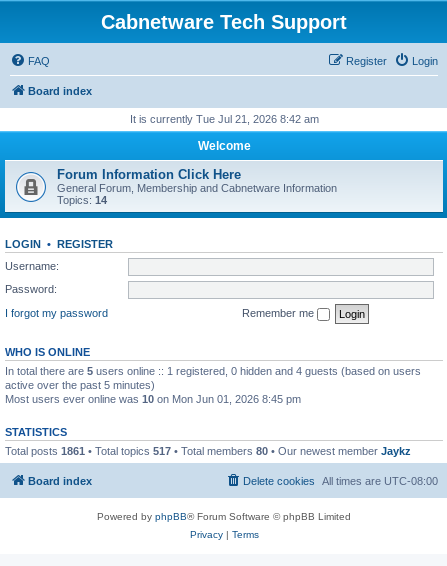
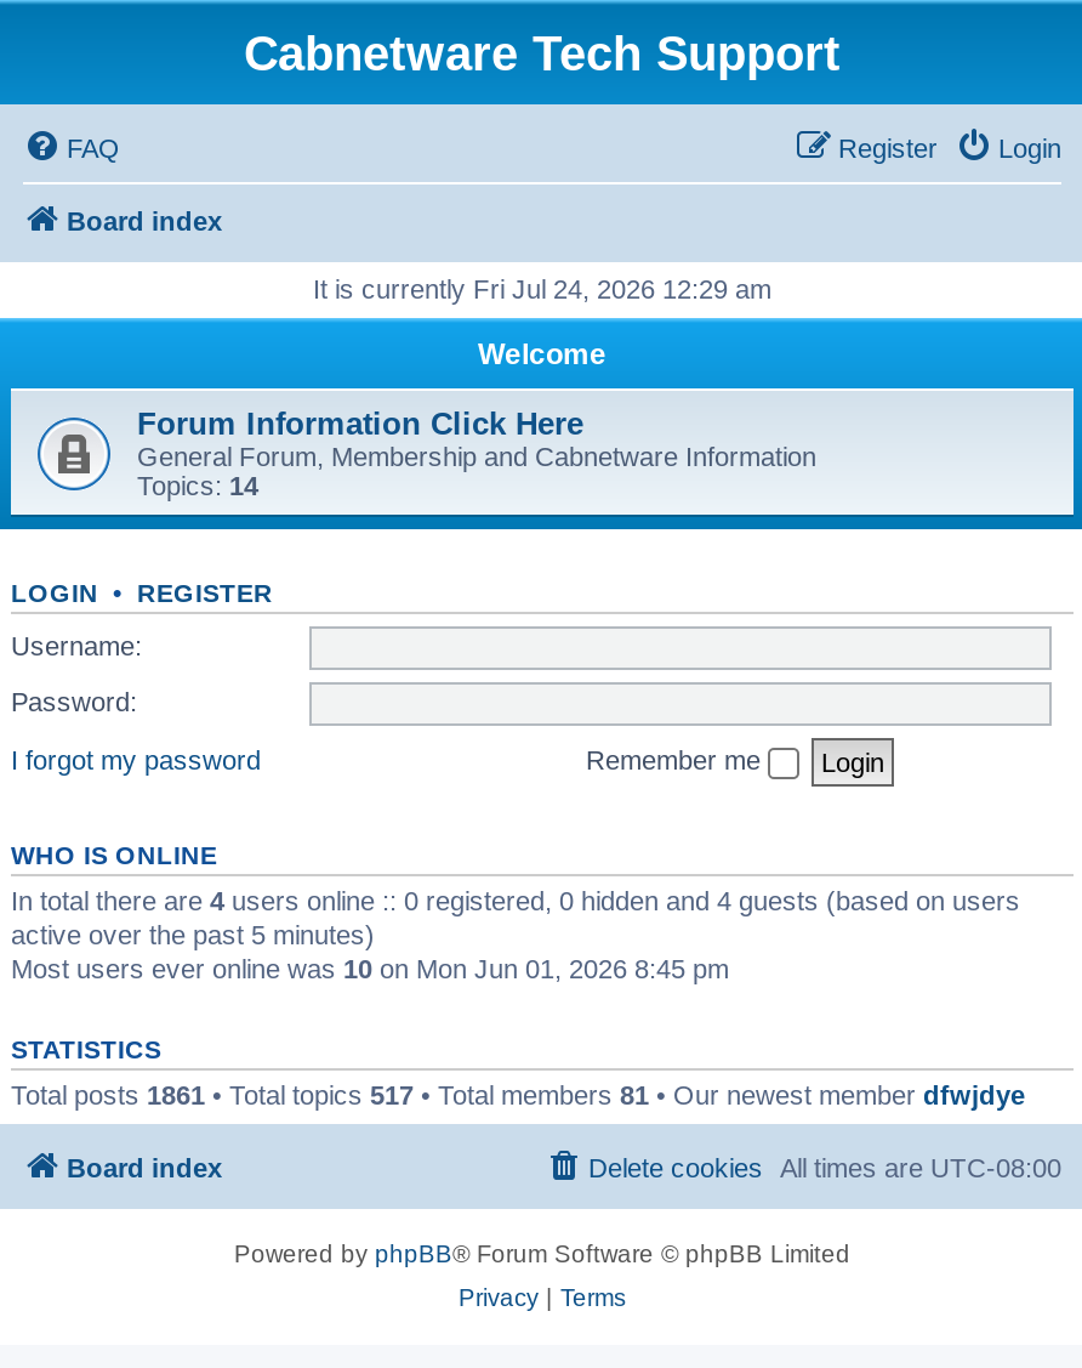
- It is currently Tue Jul 21, 2026 8:42 am
+ It is currently Fri Jul 24, 2026 12:29 am

- In total there are 5 users online :: 1 registered, 0 hidden and 4 guests (based on users
+ In total there are 4 users online :: 0 registered, 0 hidden and 4 guests (based on users

- Total posts 1861 • Total topics 517 • Total members 80 • Our newest member Jaykz
+ Total posts 1861 • Total topics 517 • Total members 81 • Our newest member dfwjdye
